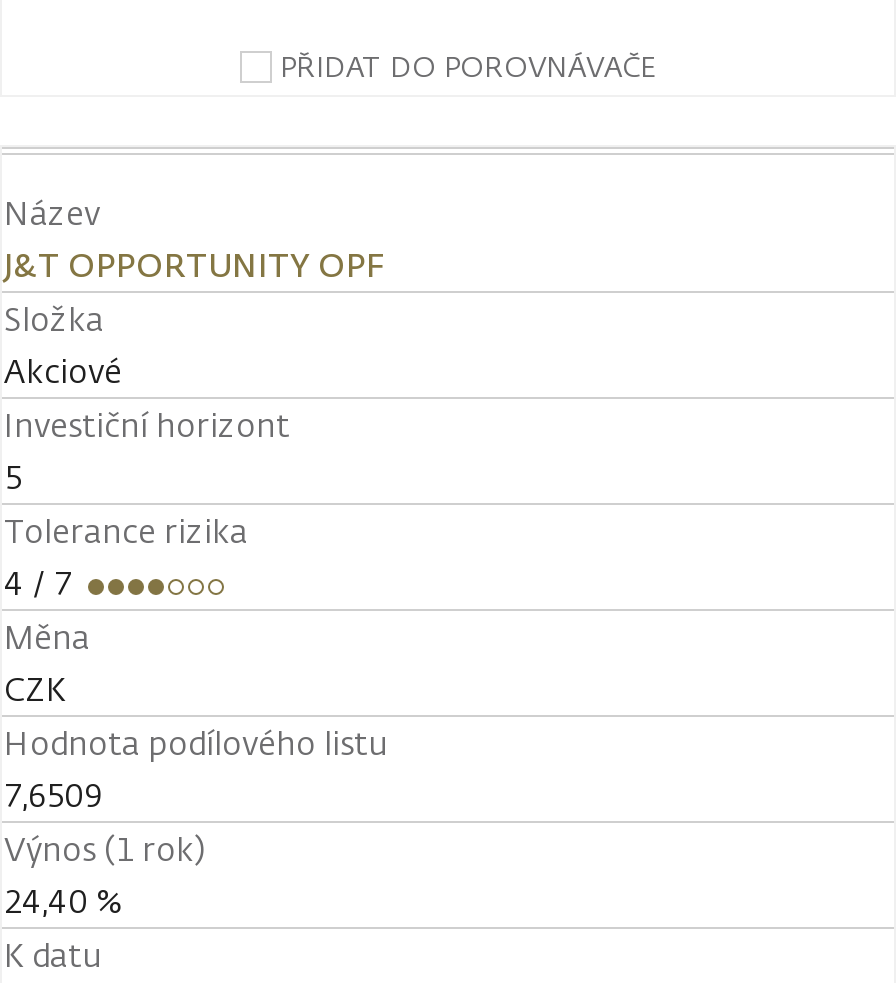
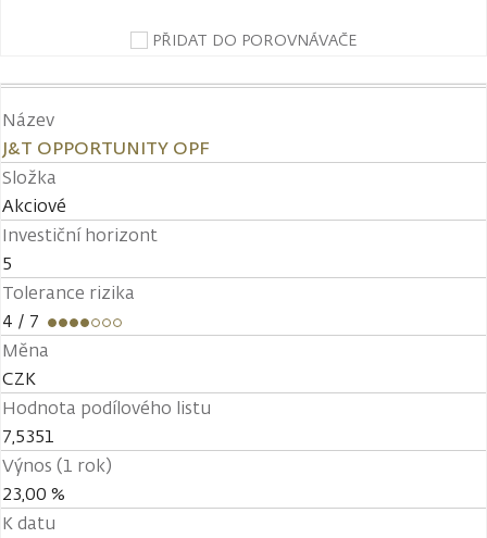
- 7,6509
+ 7,5351

- 24,40 %
+ 23,00 %
